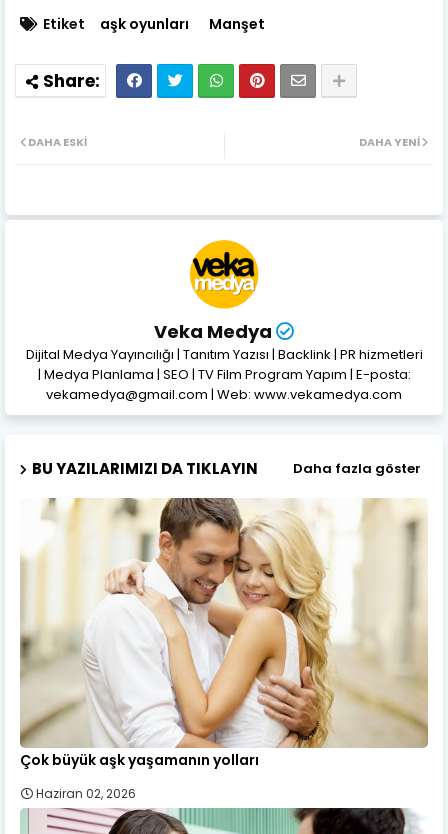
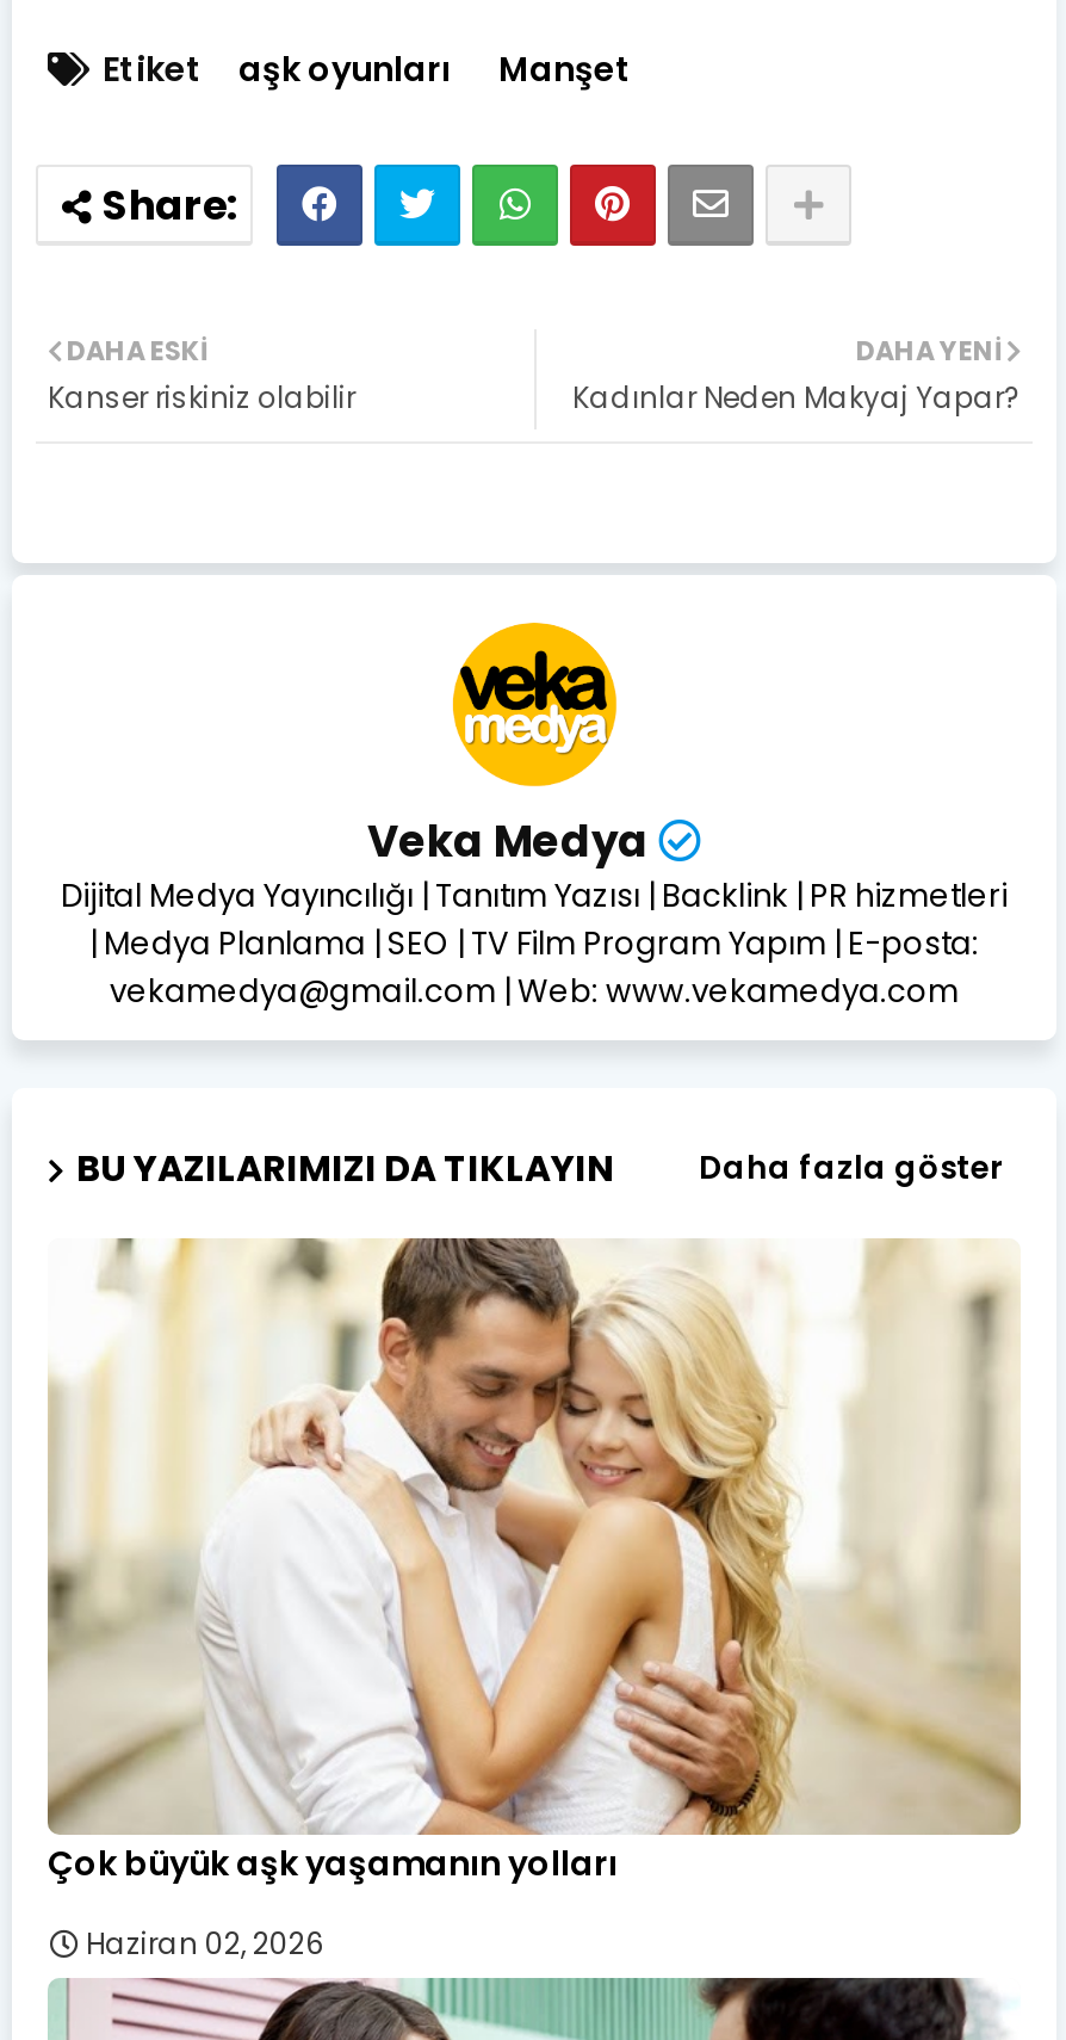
+ Kanser riskiniz olabilir

+ Kadınlar Neden Makyaj Yapar?
